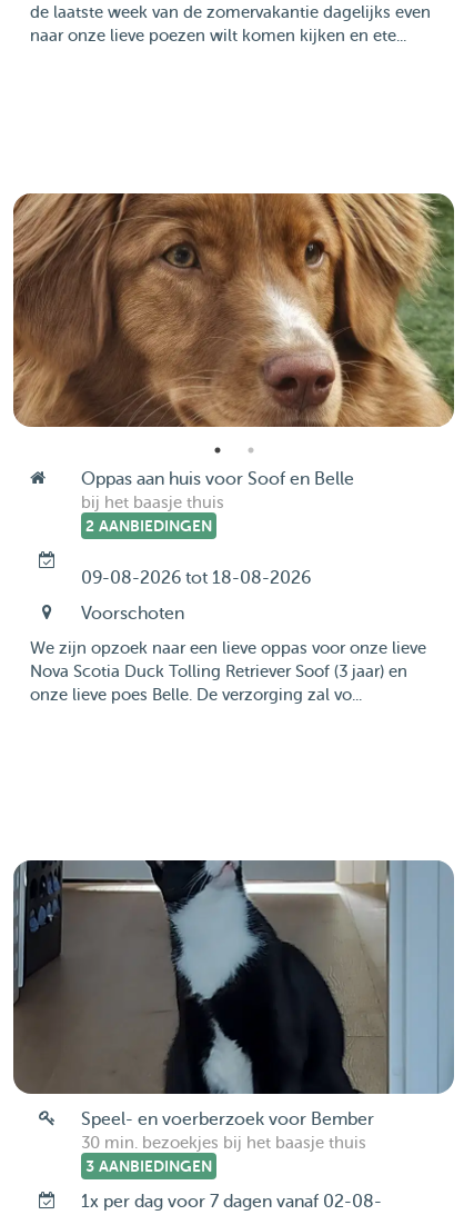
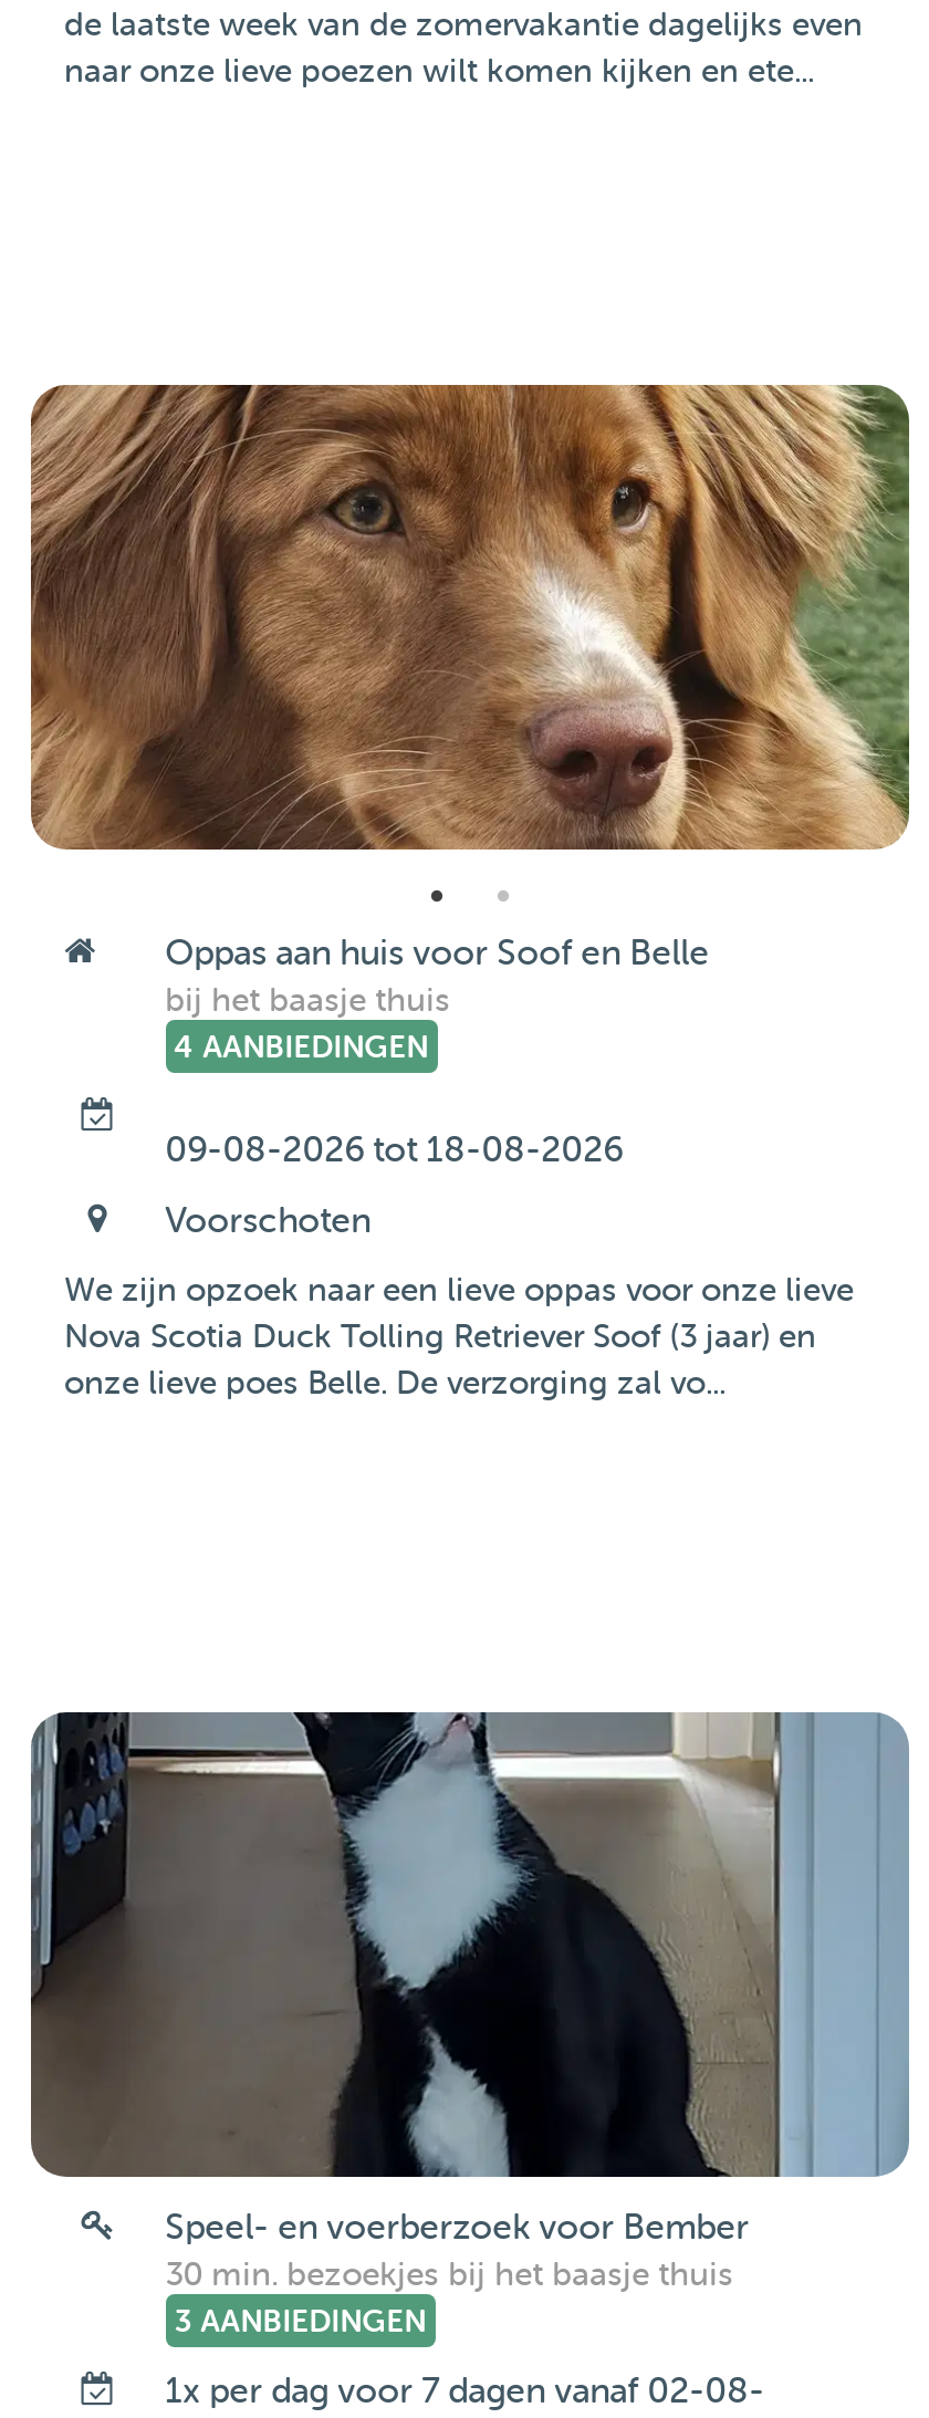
- 2 AANBIEDINGEN
+ 4 AANBIEDINGEN
